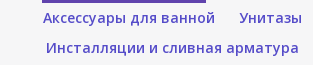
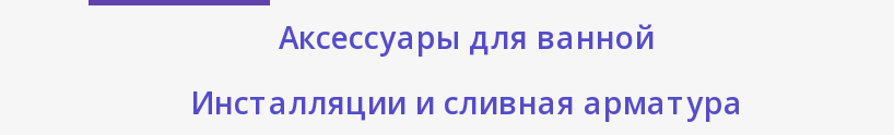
- Унитазы
